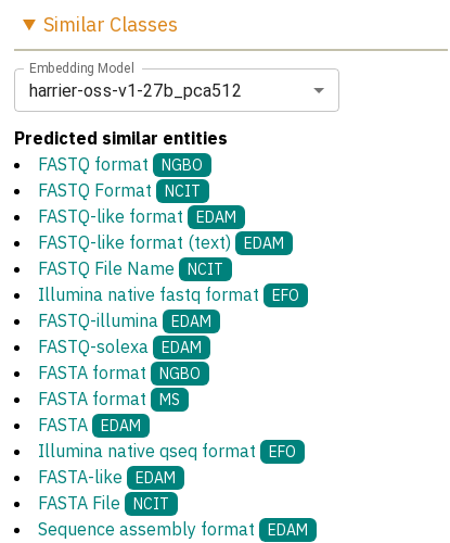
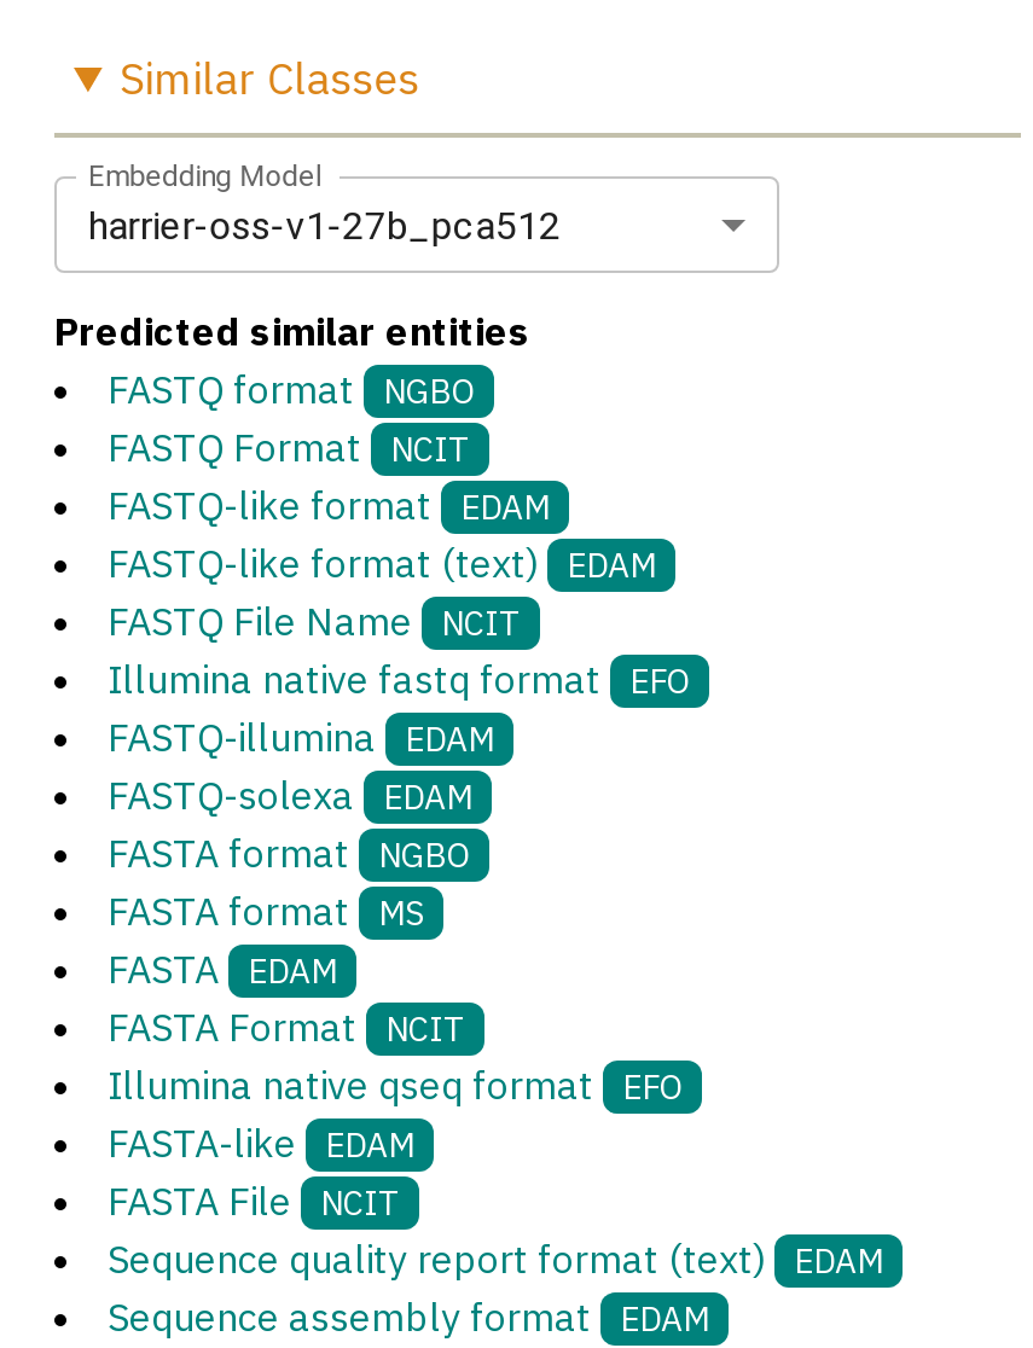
+ FASTA Format
+ NCIT

+ Sequence quality report format (text)
+ EDAM
